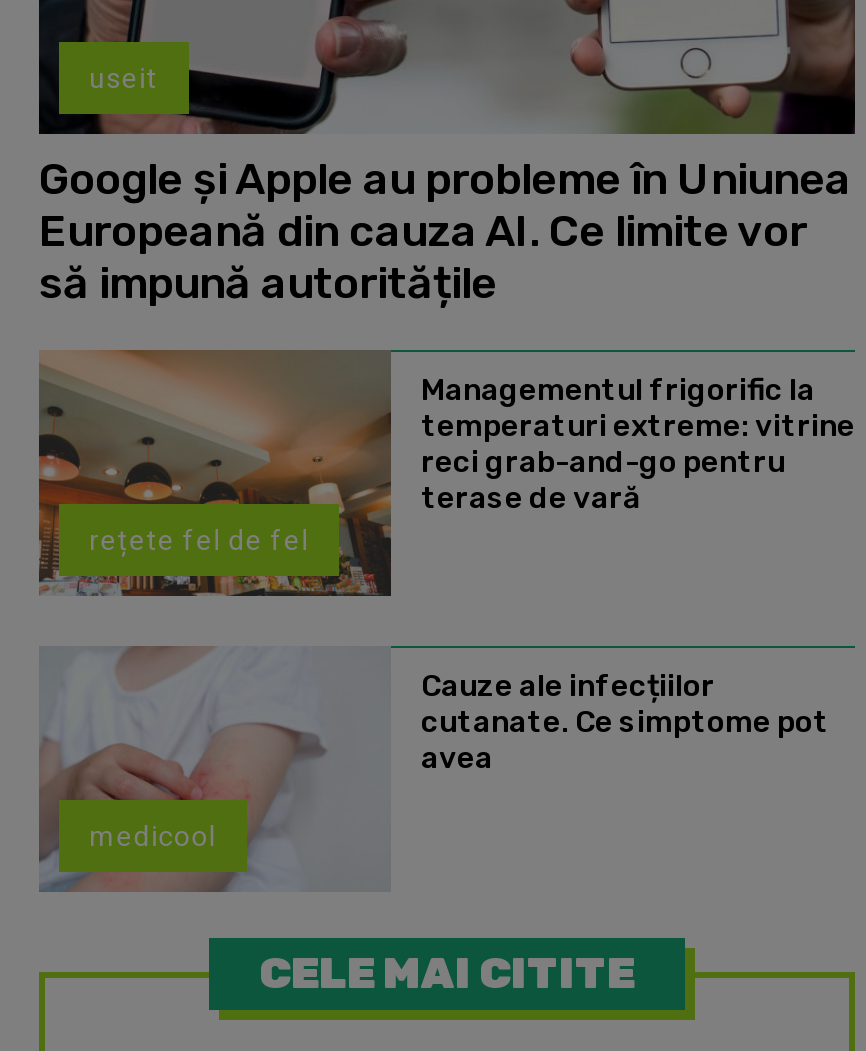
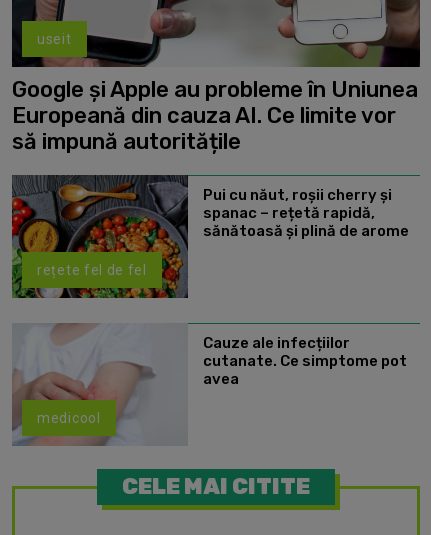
- [image]
- Managementul frigorific la
- temperaturi extreme: vitrine
- reci grab-and-go pentru
- terase de vară
+ [image]
+ Pui cu năut, roșii cherry și
+ spanac – rețetă rapidă,
+ sănătoasă și plină de arome
